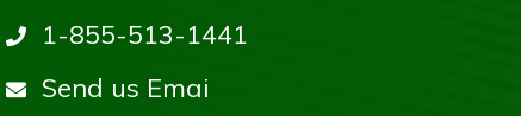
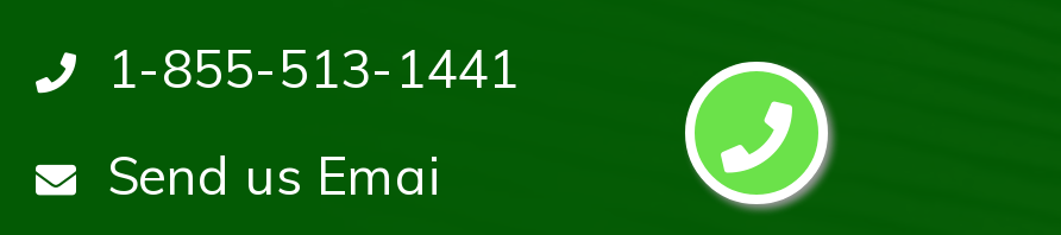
+ [image]
